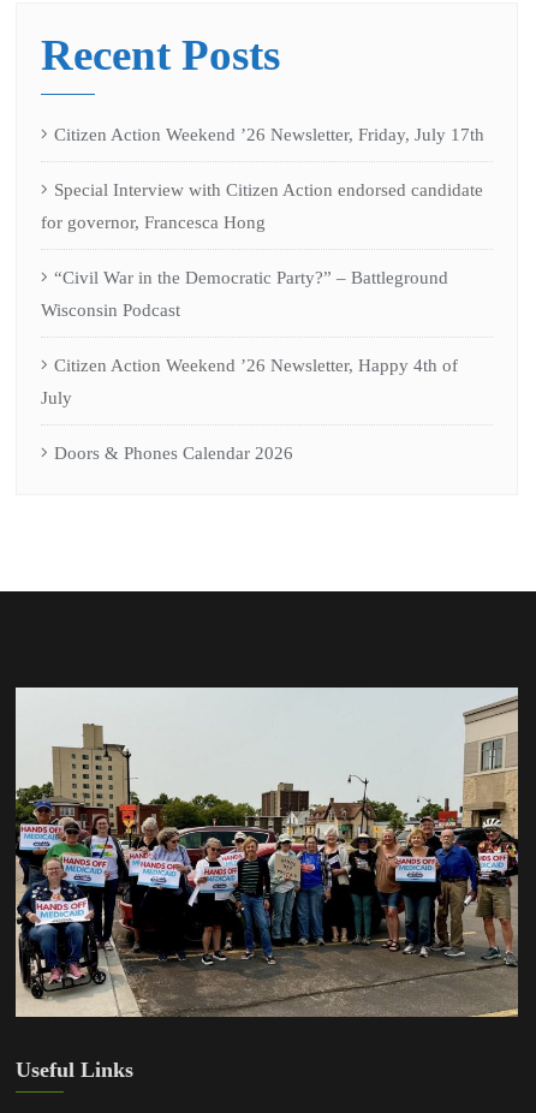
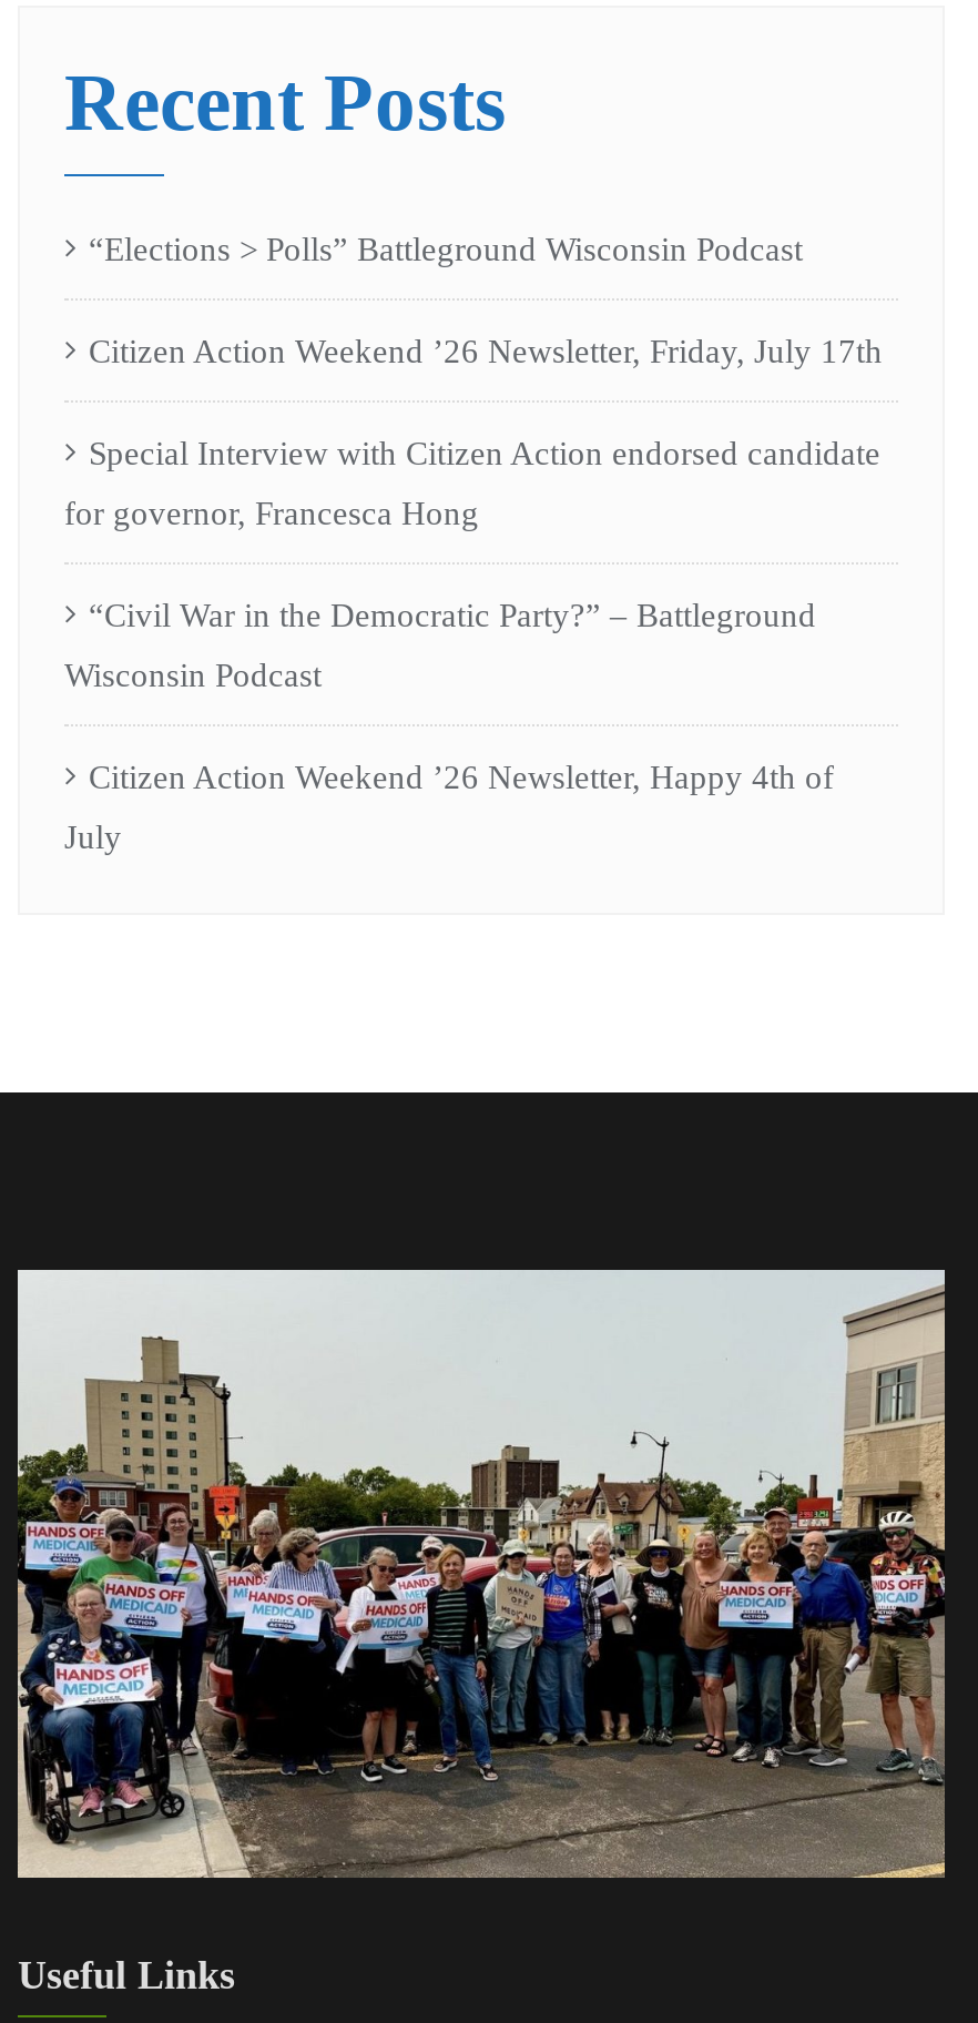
+ “Elections > Polls” Battleground Wisconsin Podcast

moved down: Citizen Action Weekend ’26 Newsletter, Friday, July 17th | Special Interview with Citizen Action endorsed candidate | for governor, Francesca Hong | “Civil War in the Democratic Party?” – Battleground | Wisconsin Podcast | Citizen Action Weekend ’26 Newsletter, Happy 4th of | July

- Doors & Phones Calendar 2026
